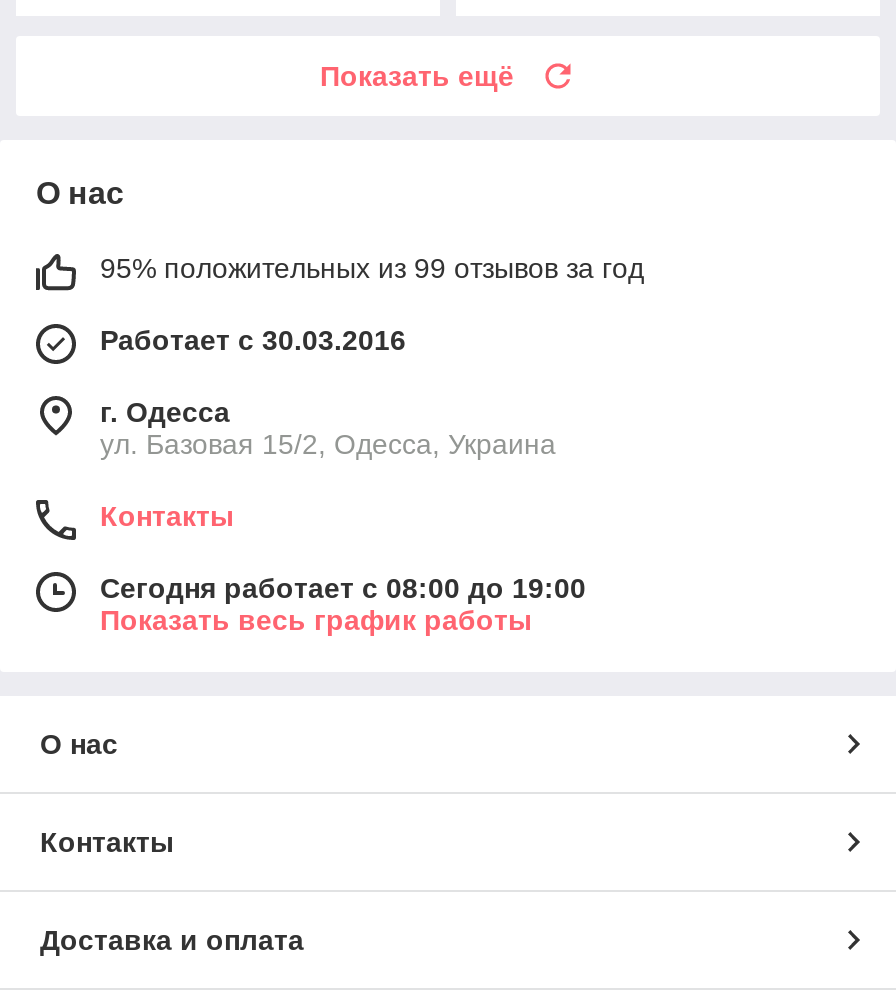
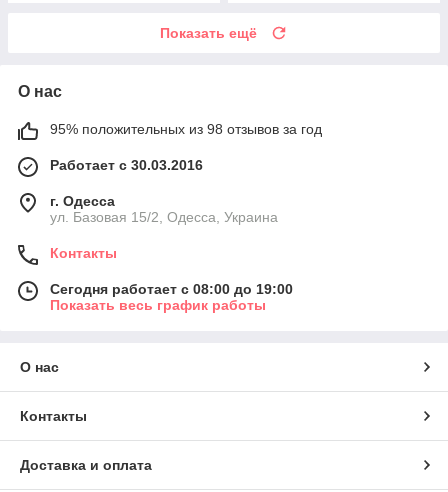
- 95% положительных из 99 отзывов за год
+ 95% положительных из 98 отзывов за год
